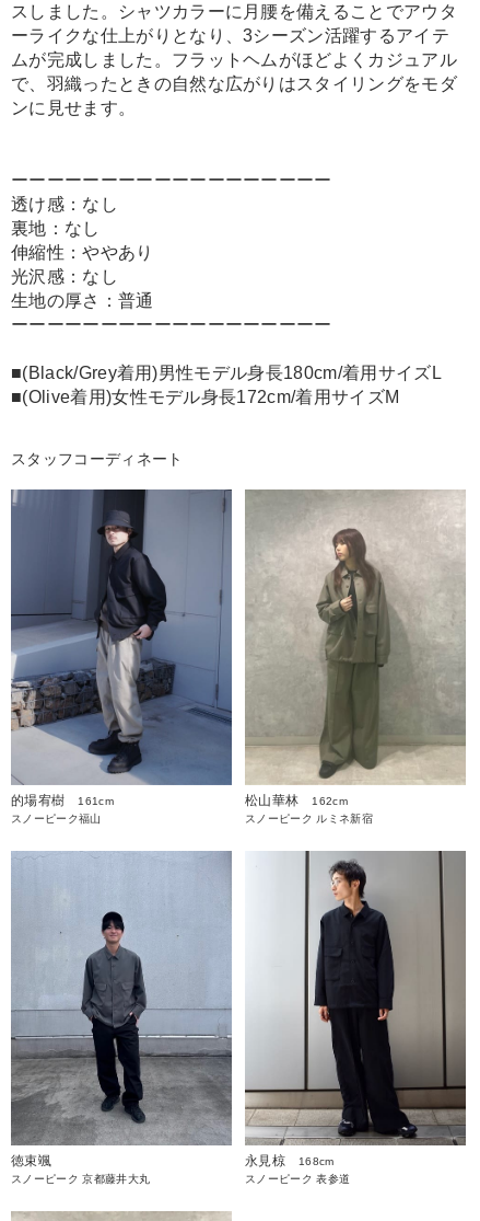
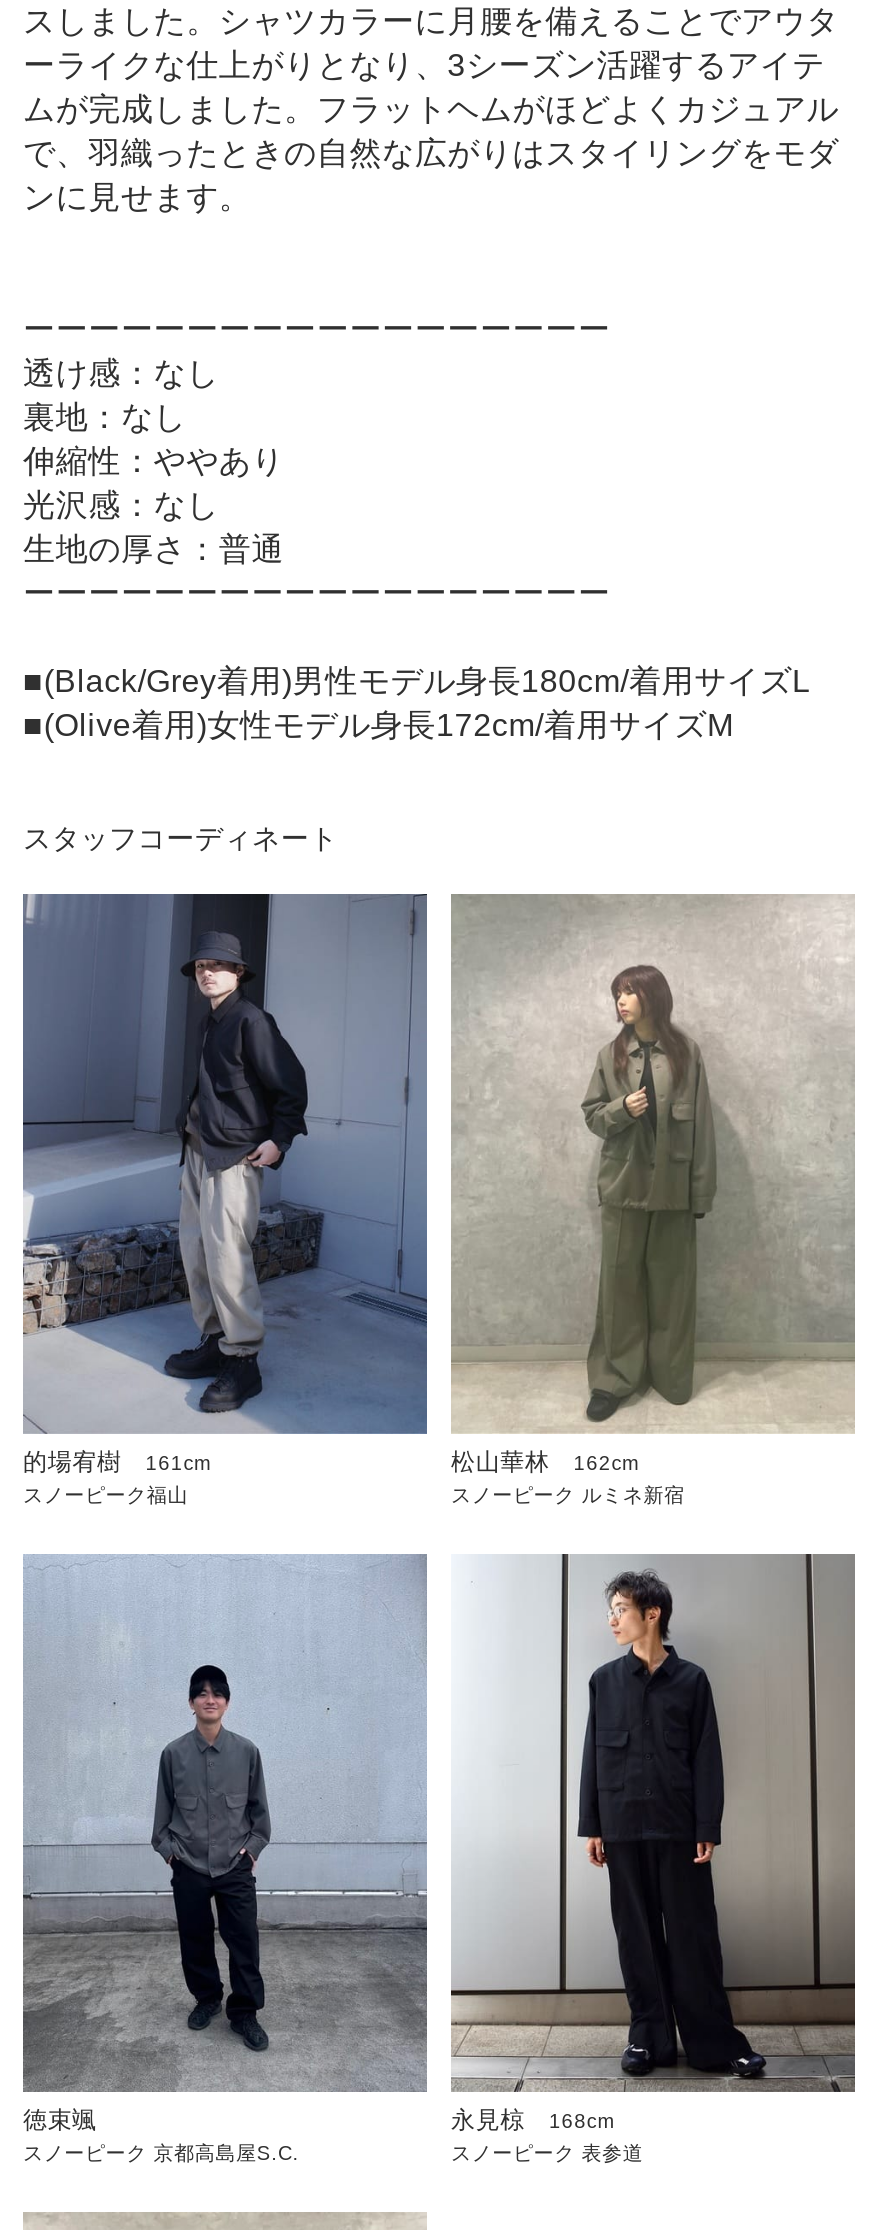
- スノーピーク 京都藤井大丸
+ スノーピーク 京都高島屋S.C.
